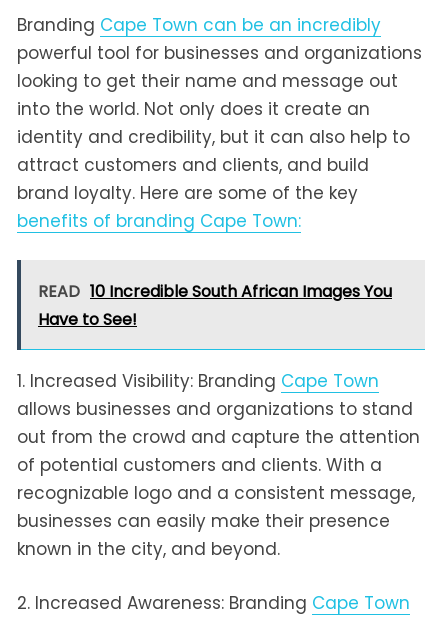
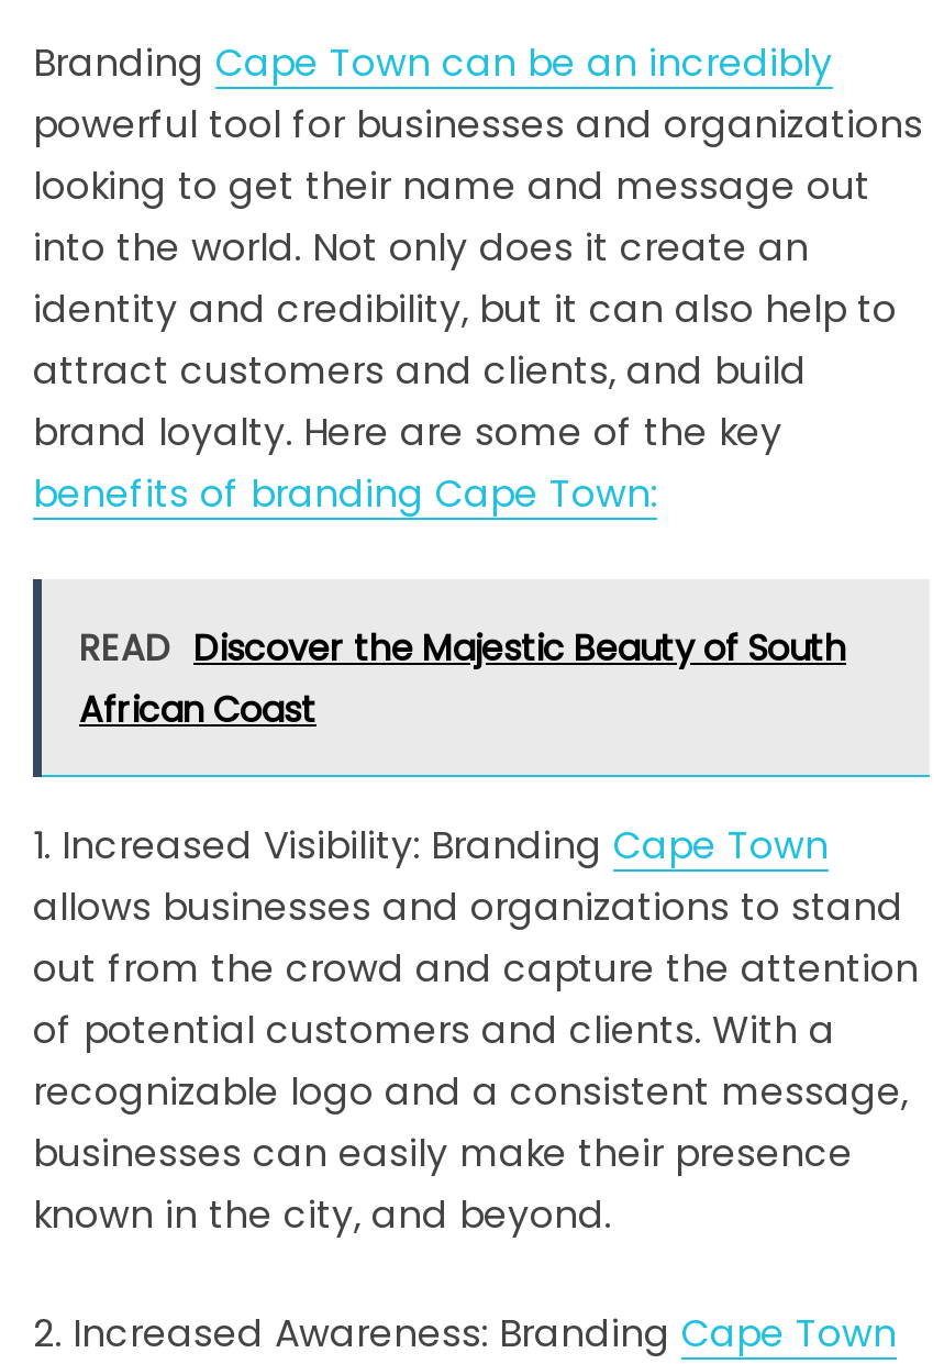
- READ 10 Incredible South African Images You
- Have to See!
+ READ Discover the Majestic Beauty of South
+ African Coast
